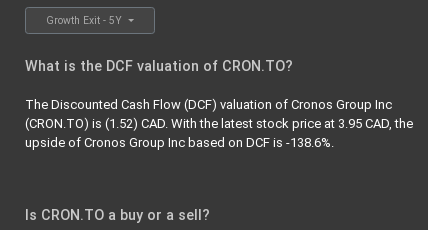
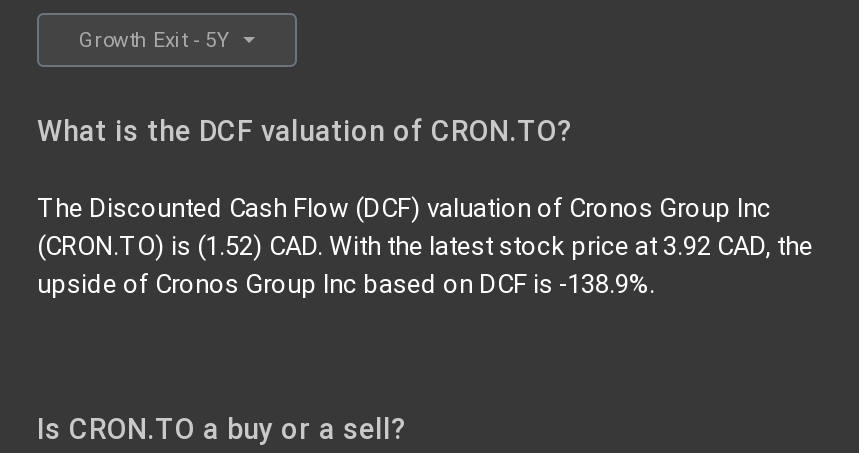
- (CRON.TO) is (1.52) CAD. With the latest stock price at 3.95 CAD, the
+ (CRON.TO) is (1.52) CAD. With the latest stock price at 3.92 CAD, the

- upside of Cronos Group Inc based on DCF is -138.6%.
+ upside of Cronos Group Inc based on DCF is -138.9%.
